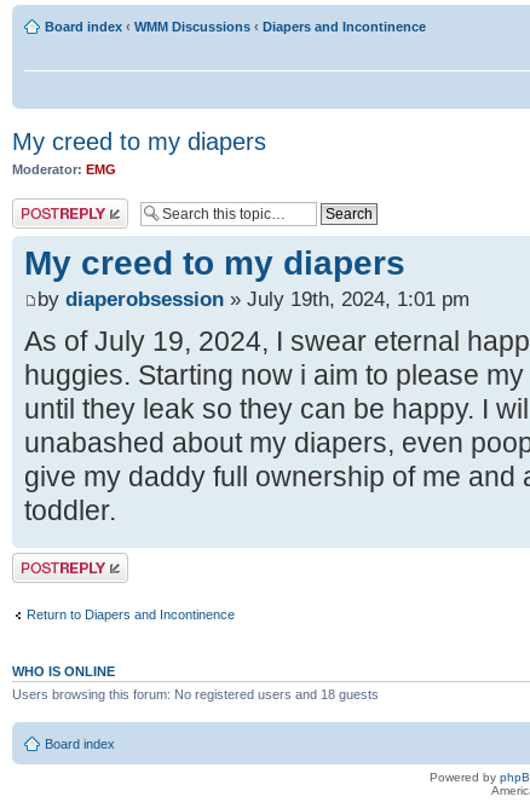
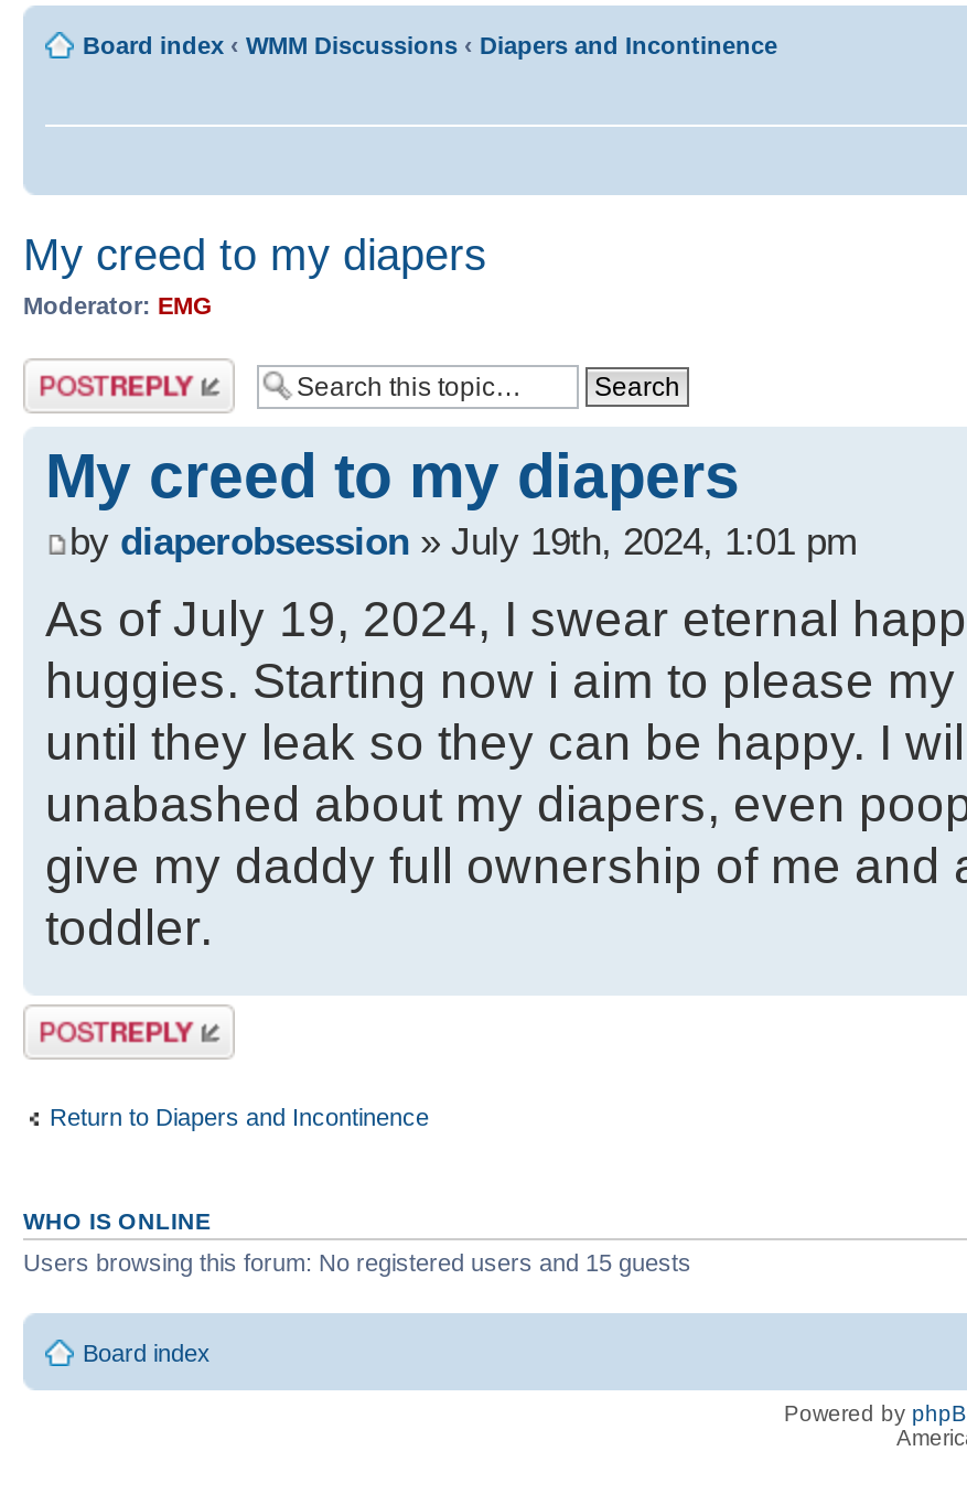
- Users browsing this forum: No registered users and 18 guests
+ Users browsing this forum: No registered users and 15 guests
